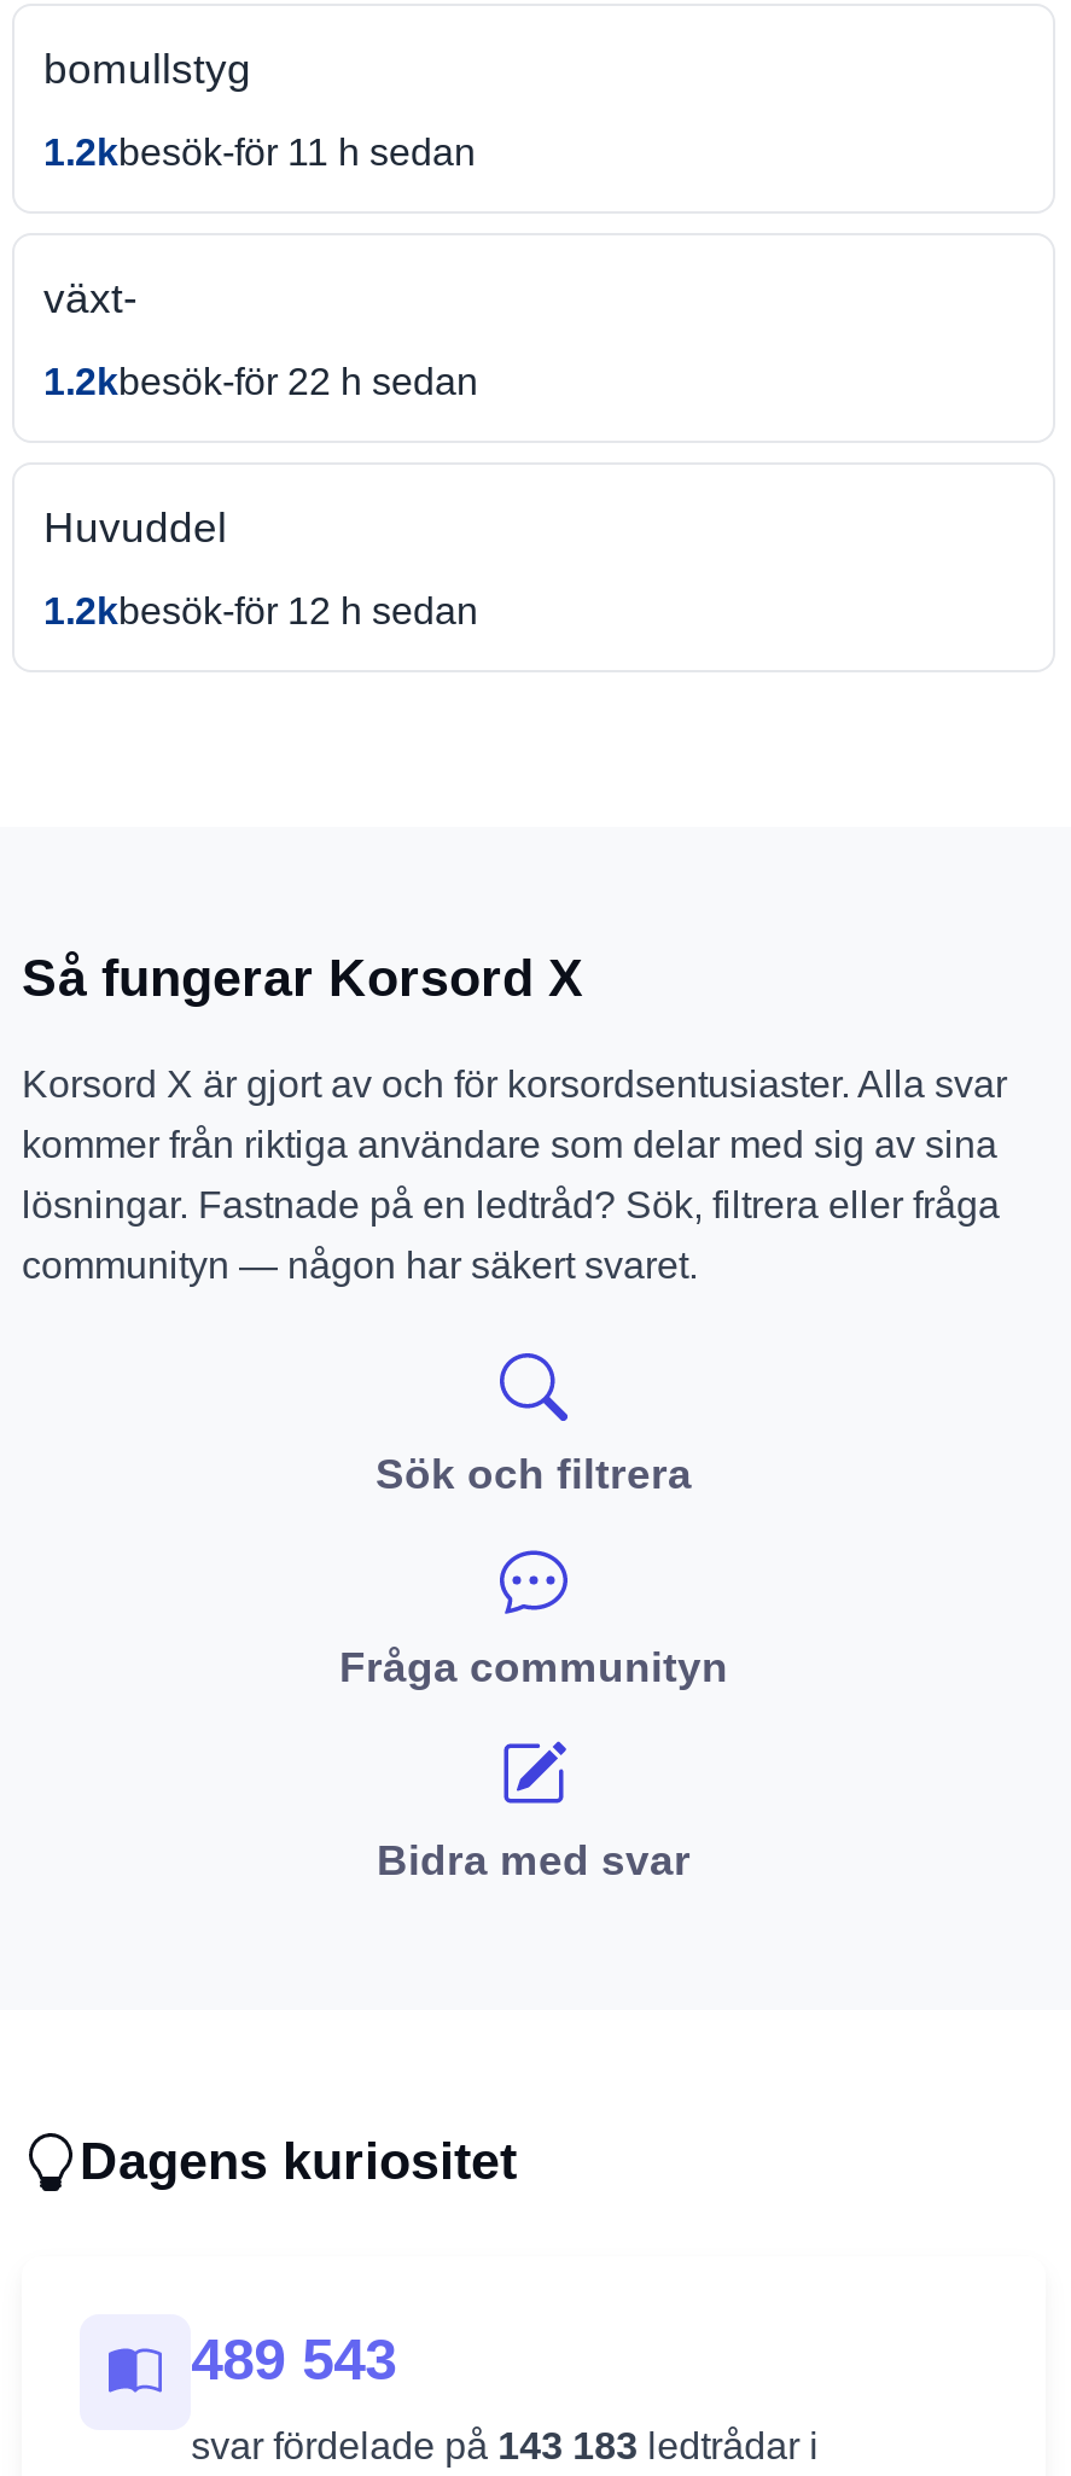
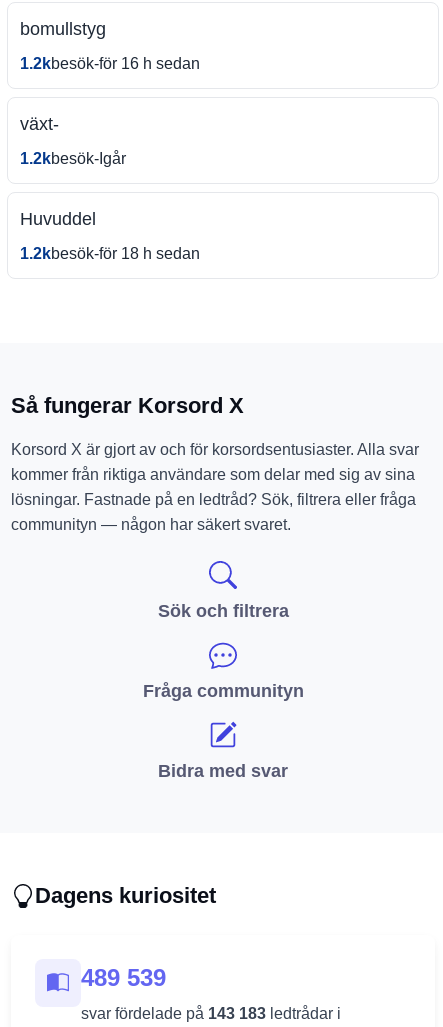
- 1.2kbesök-för 11 h sedan
+ 1.2kbesök-för 16 h sedan

- 1.2kbesök-för 22 h sedan
+ 1.2kbesök-Igår

- 1.2kbesök-för 12 h sedan
+ 1.2kbesök-för 18 h sedan

- 489 543
+ 489 539
